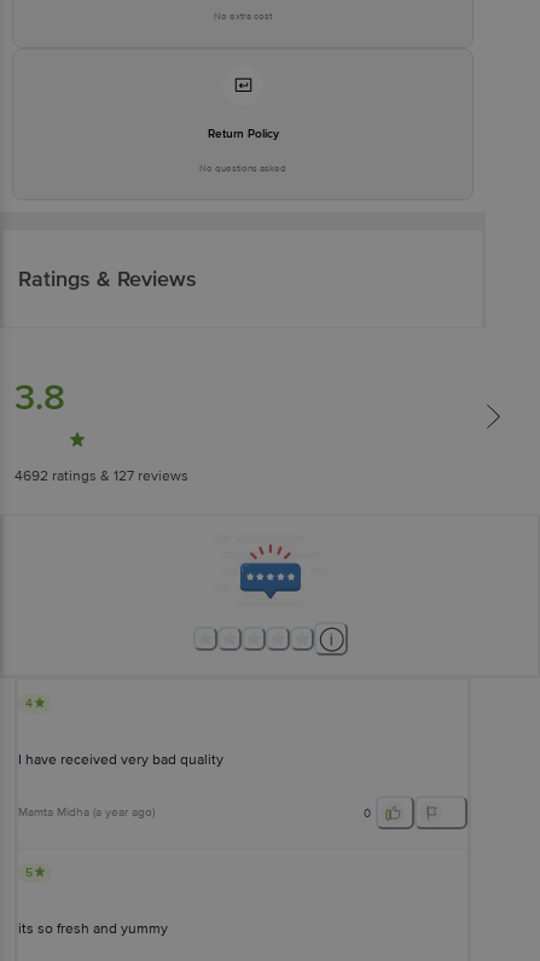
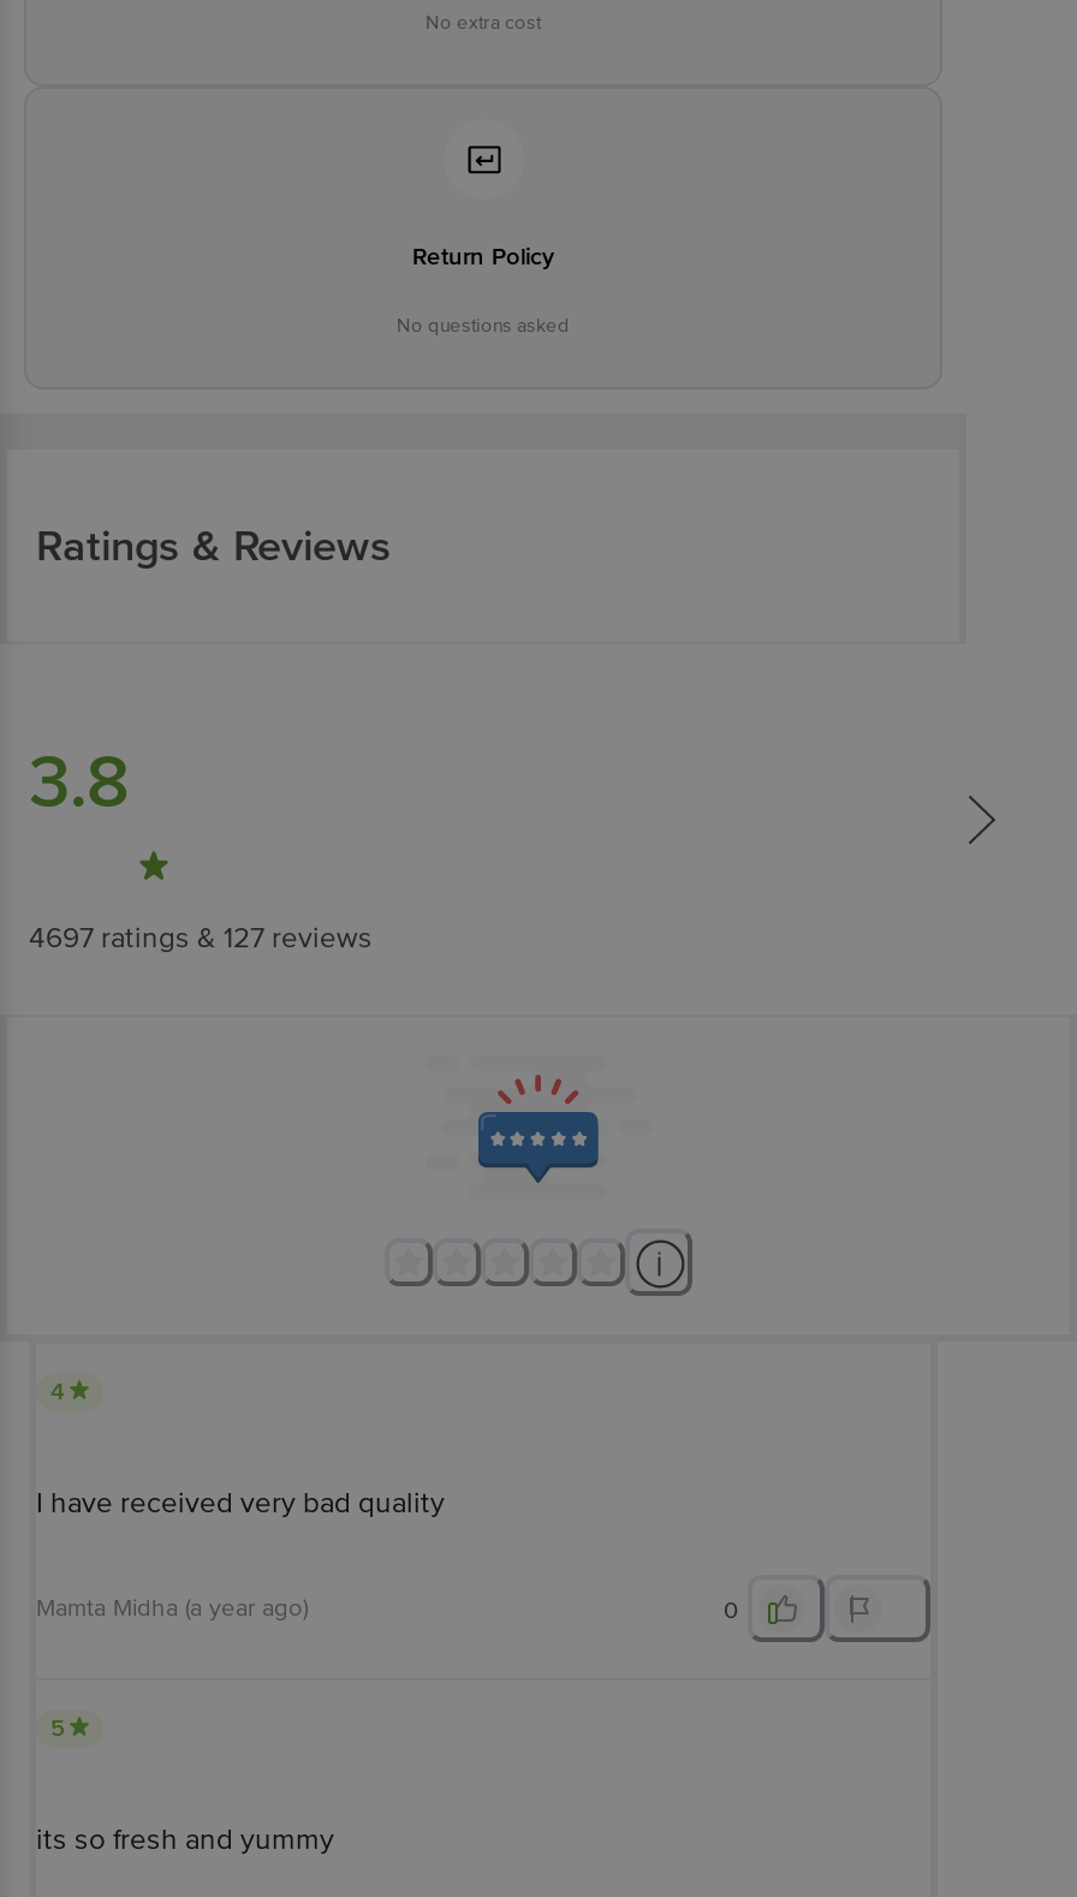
- 4692 ratings & 127 reviews
+ 4697 ratings & 127 reviews
